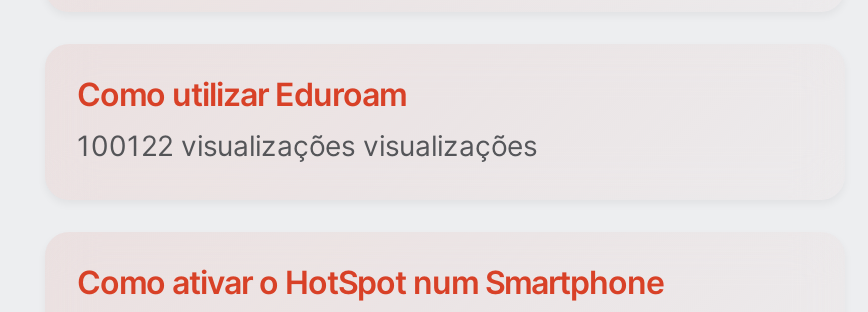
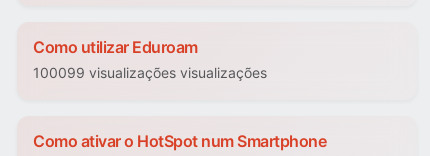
- 100122 visualizações visualizações
+ 100099 visualizações visualizações
